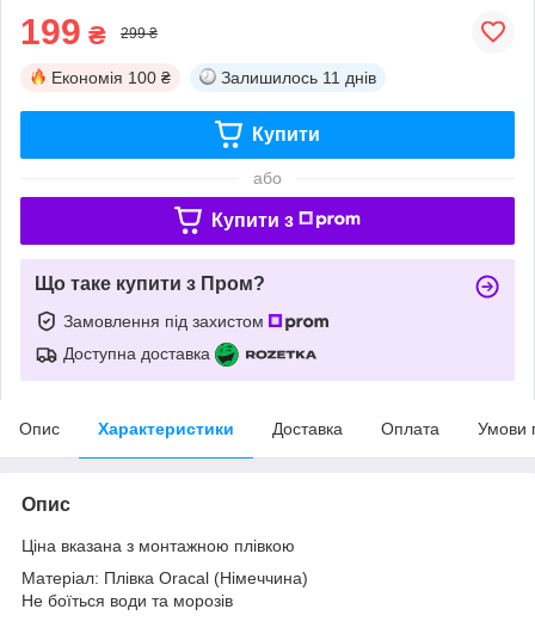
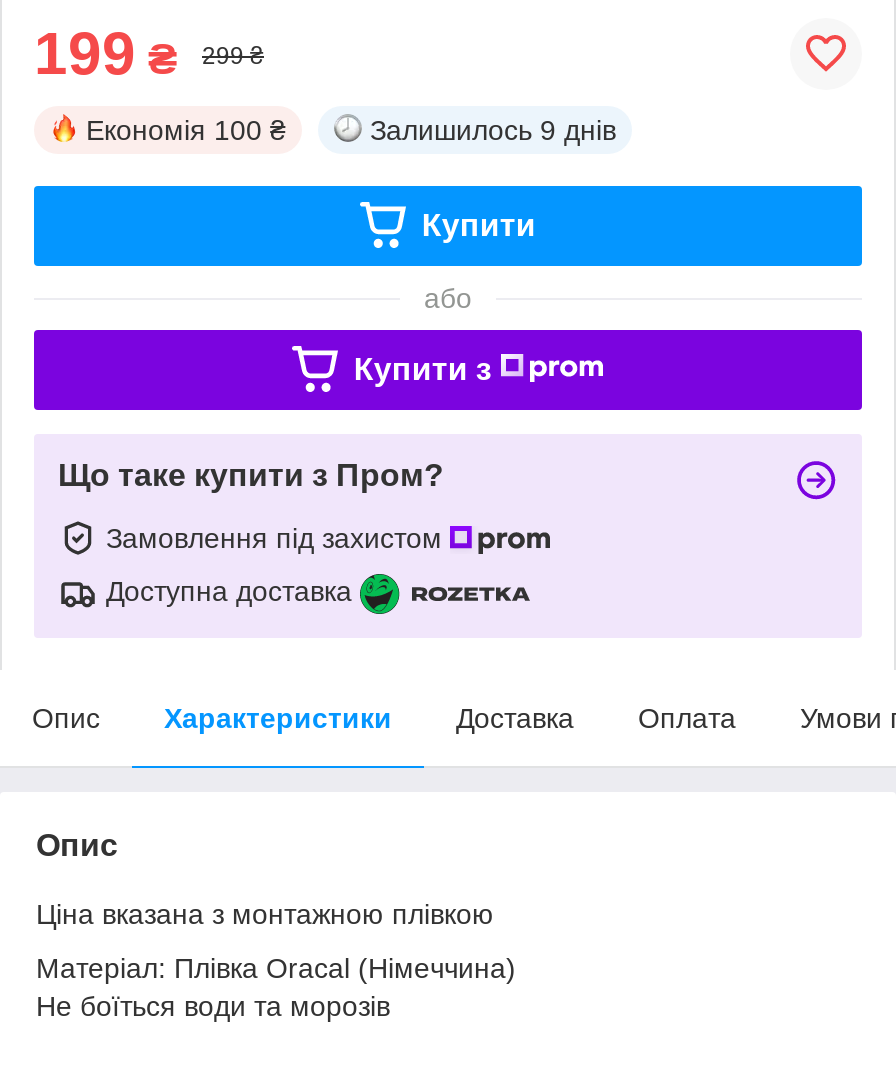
- Залишилось 11 днів
+ Залишилось 9 днів
